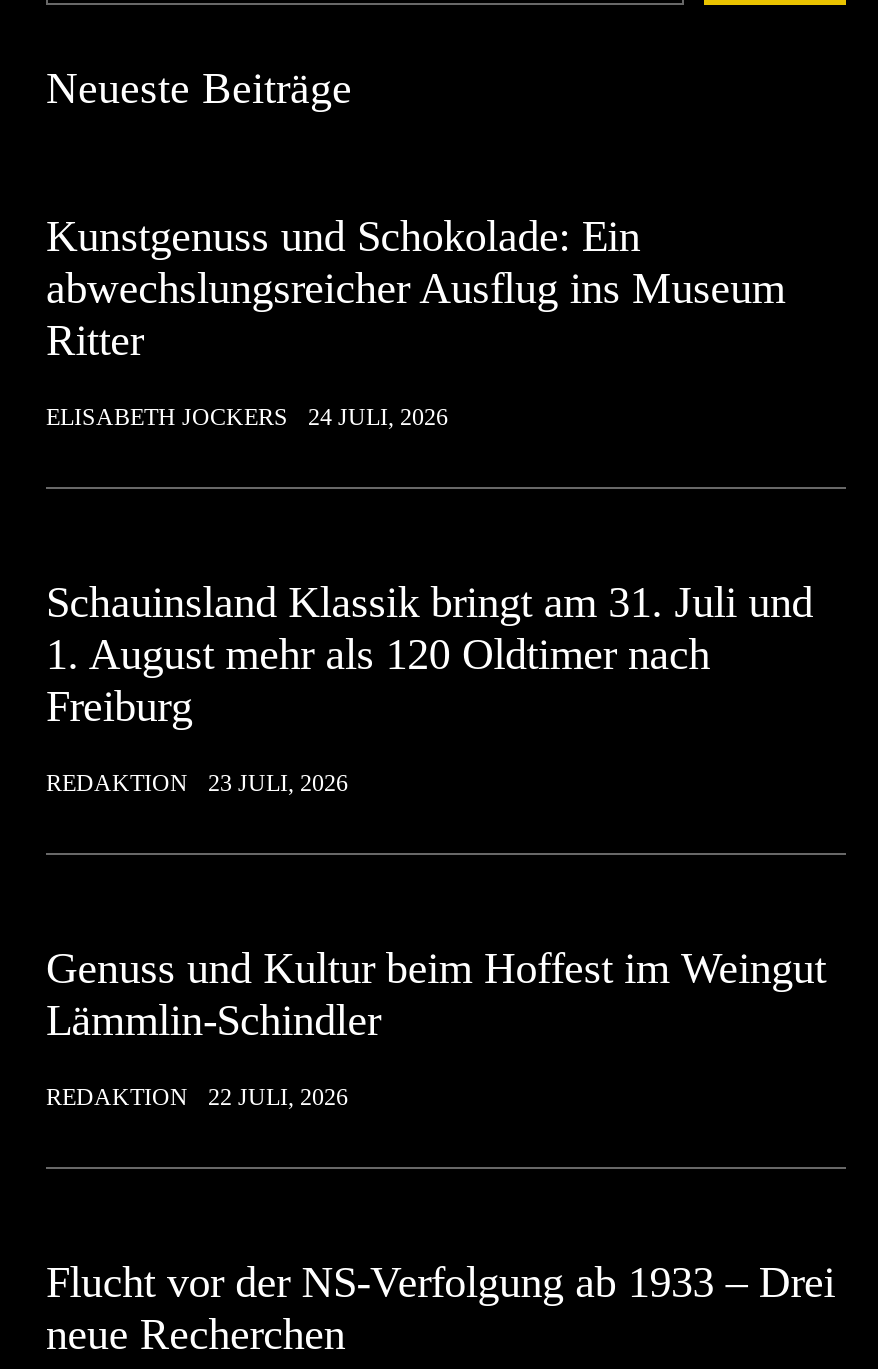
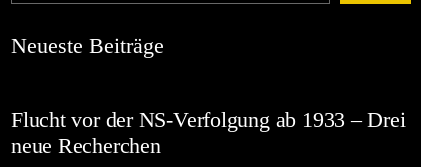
- Kunstgenuss und Schokolade: Ein
- abwechslungsreicher Ausflug ins Museum
- Ritter
- ELISABETH JOCKERS
- 24 JULI, 2026

- Schauinsland Klassik bringt am 31. Juli und
- 1. August mehr als 120 Oldtimer nach
- Freiburg
- REDAKTION
- 23 JULI, 2026

- Genuss und Kultur beim Hoffest im Weingut
- Lämmlin-Schindler
- REDAKTION
- 22 JULI, 2026
